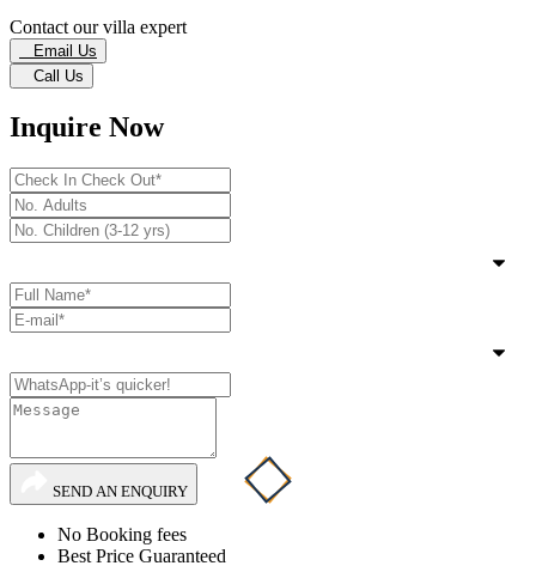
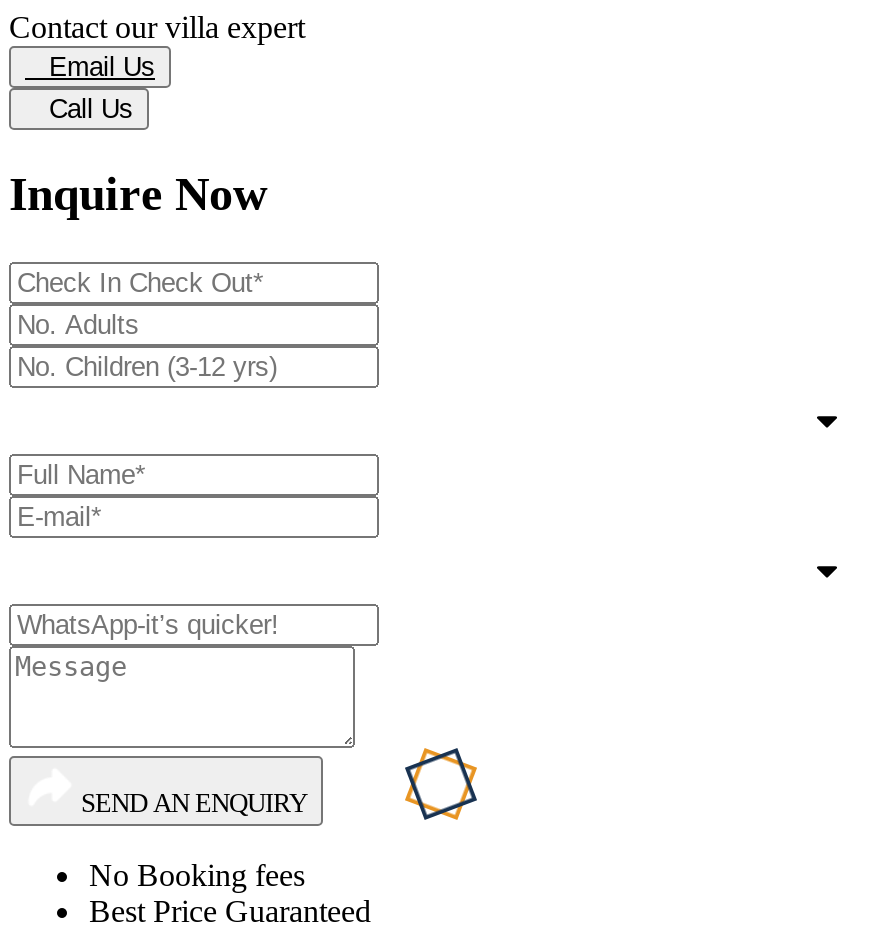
- [image]
+ [image]
